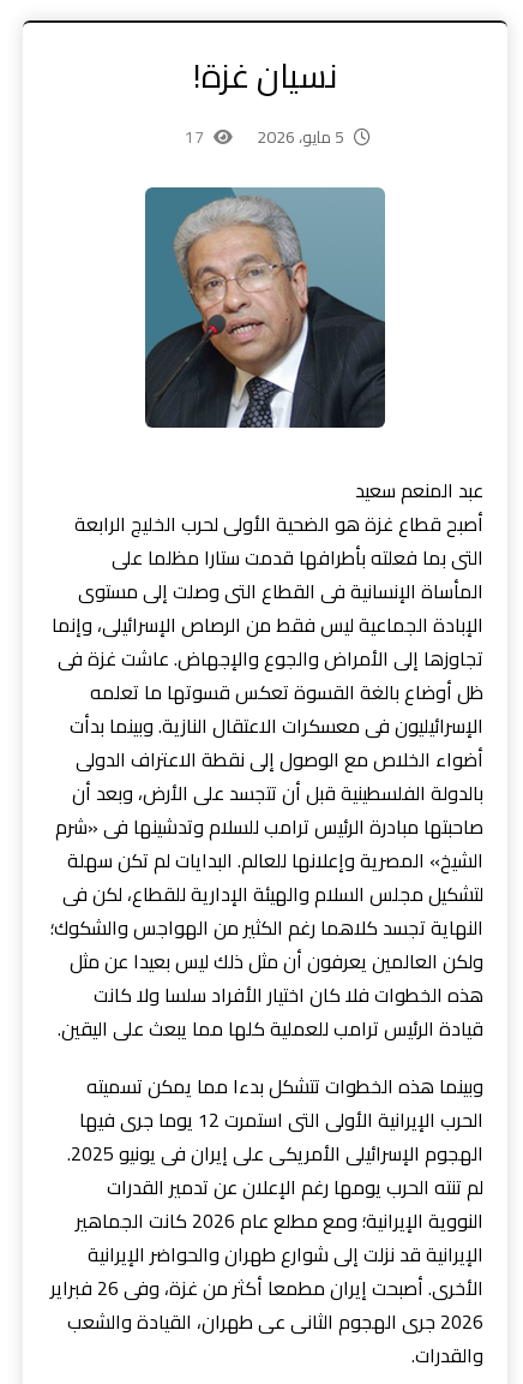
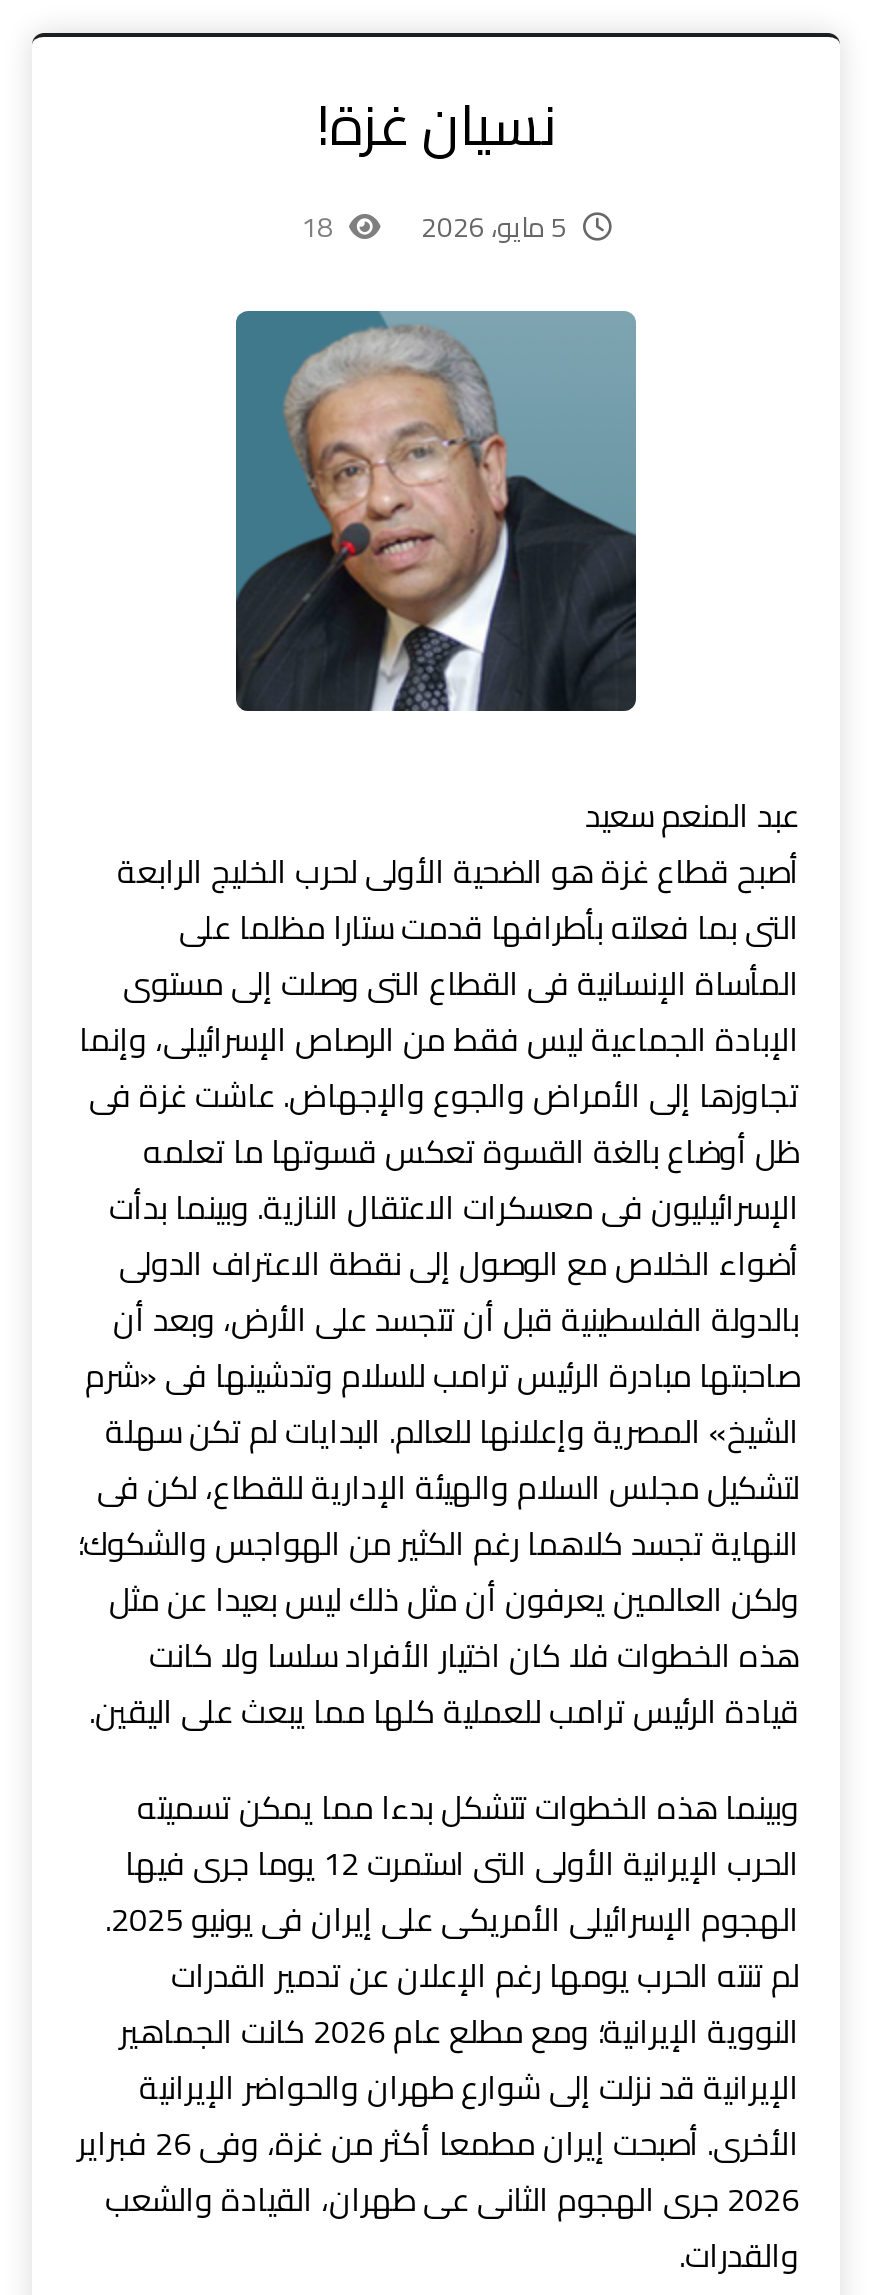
- 17
+ 18
